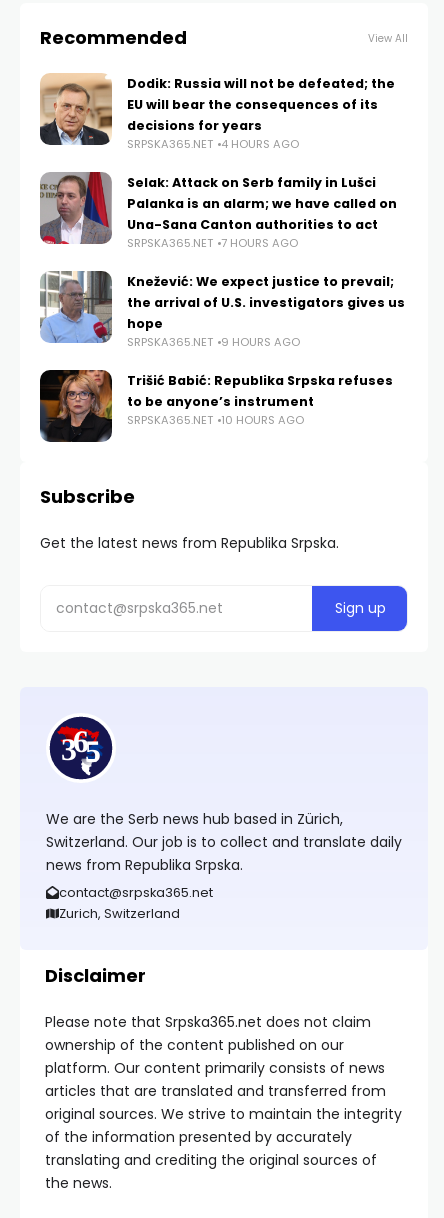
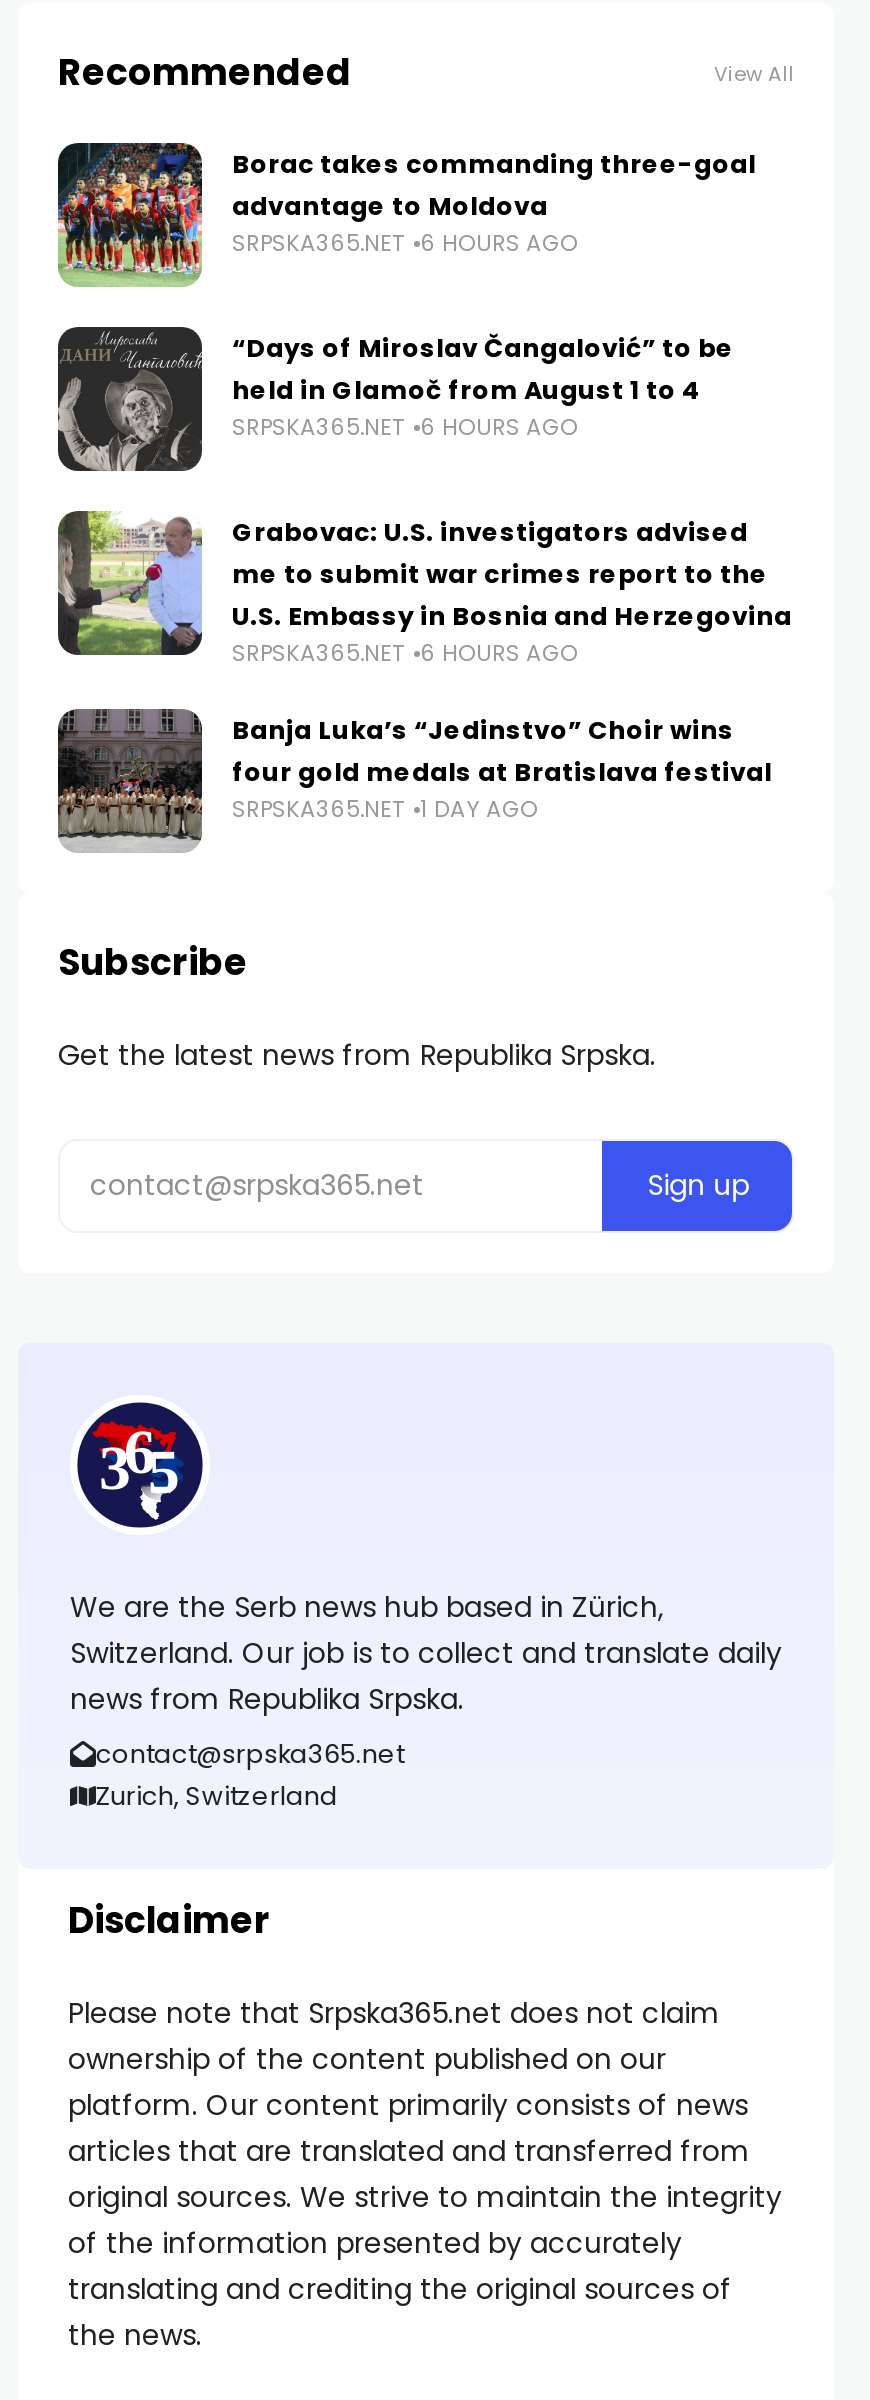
- [image]
- Dodik: Russia will not be defeated; the
- EU will bear the consequences of its
- decisions for years
- SRPSKA365.NET 4 HOURS AGO
+ [image]
+ Borac takes commanding three-goal
+ advantage to Moldova
+ SRPSKA365.NET 6 HOURS AGO

- [image]
- Selak: Attack on Serb family in Lušci
- Palanka is an alarm; we have called on
- Una-Sana Canton authorities to act
- SRPSKA365.NET 7 HOURS AGO
+ [image]
+ “Days of Miroslav Čangalović” to be
+ held in Glamoč from August 1 to 4
+ SRPSKA365.NET 6 HOURS AGO

- [image]
- Knežević: We expect justice to prevail;
- the arrival of U.S. investigators gives us
- hope
- SRPSKA365.NET 9 HOURS AGO
+ [image]
+ Grabovac: U.S. investigators advised
+ me to submit war crimes report to the
+ U.S. Embassy in Bosnia and Herzegovina
+ SRPSKA365.NET 6 HOURS AGO

- [image]
- Trišić Babić: Republika Srpska refuses
- to be anyone’s instrument
- SRPSKA365.NET 10 HOURS AGO
+ [image]
+ Banja Luka’s “Jedinstvo” Choir wins
+ four gold medals at Bratislava festival
+ SRPSKA365.NET 1 DAY AGO
